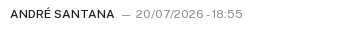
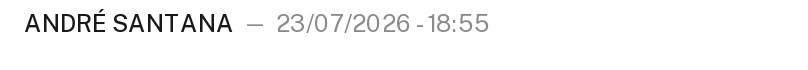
- ANDRÉ SANTANA 20/07/2026 - 18:55
+ ANDRÉ SANTANA 23/07/2026 - 18:55
